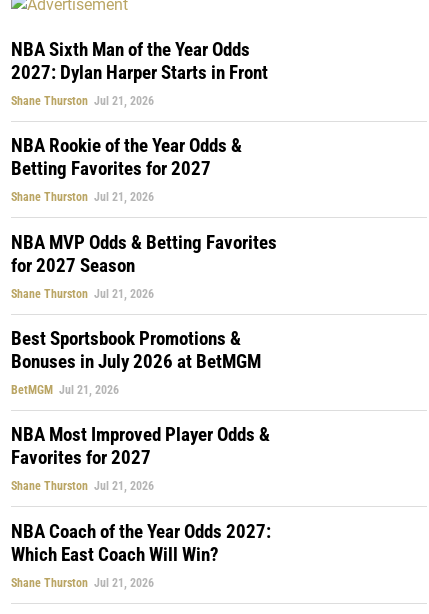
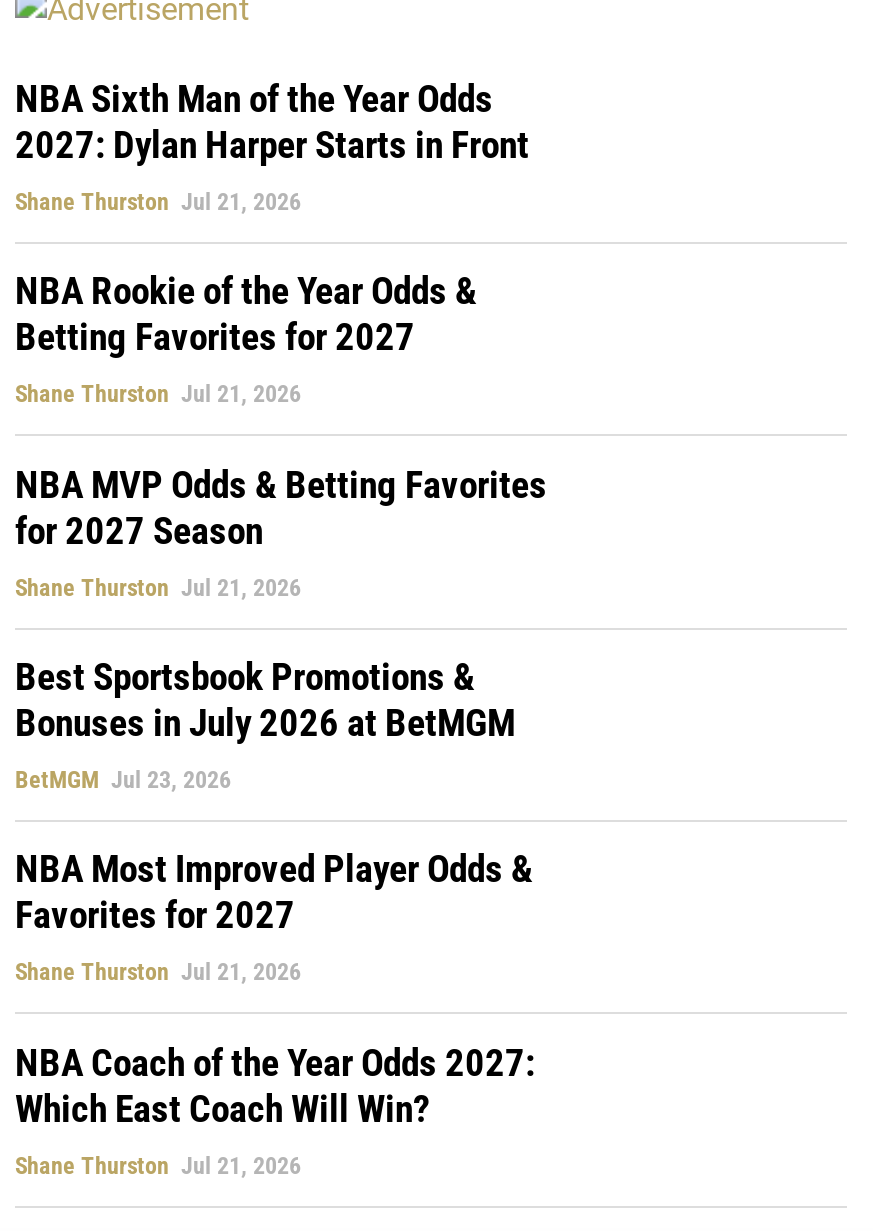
- BetMGM Jul 21, 2026
+ BetMGM Jul 23, 2026
